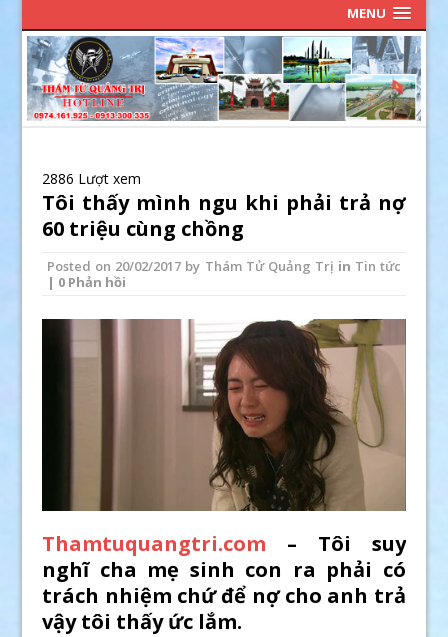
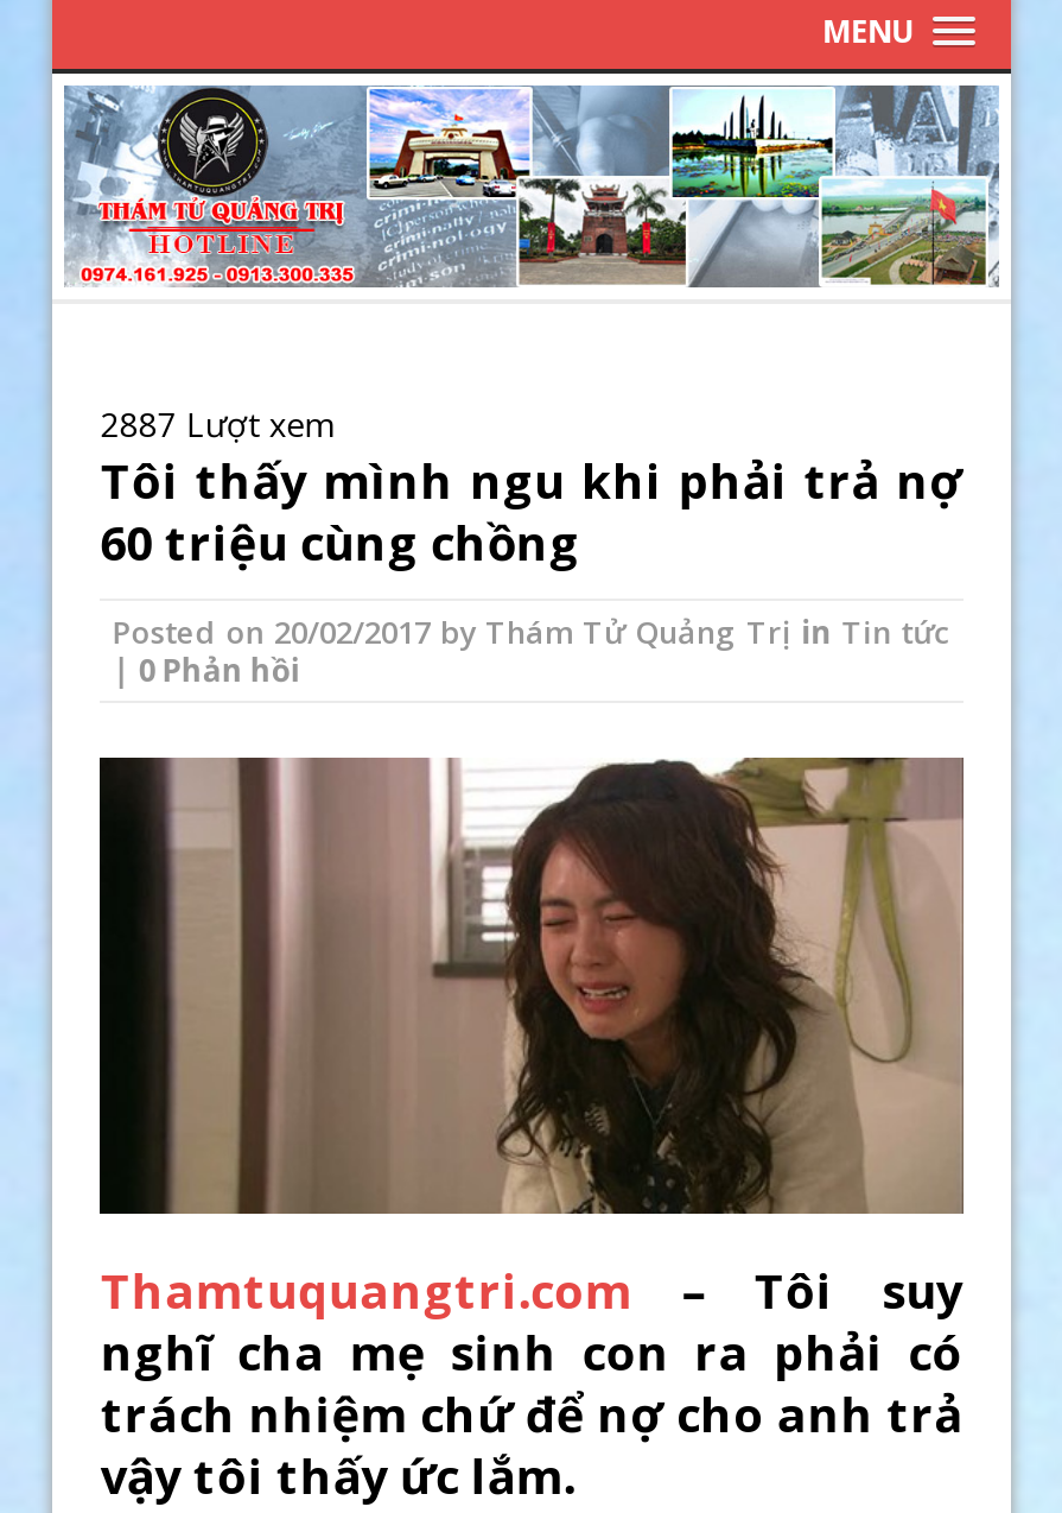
- 2886 Lượt xem
+ 2887 Lượt xem
